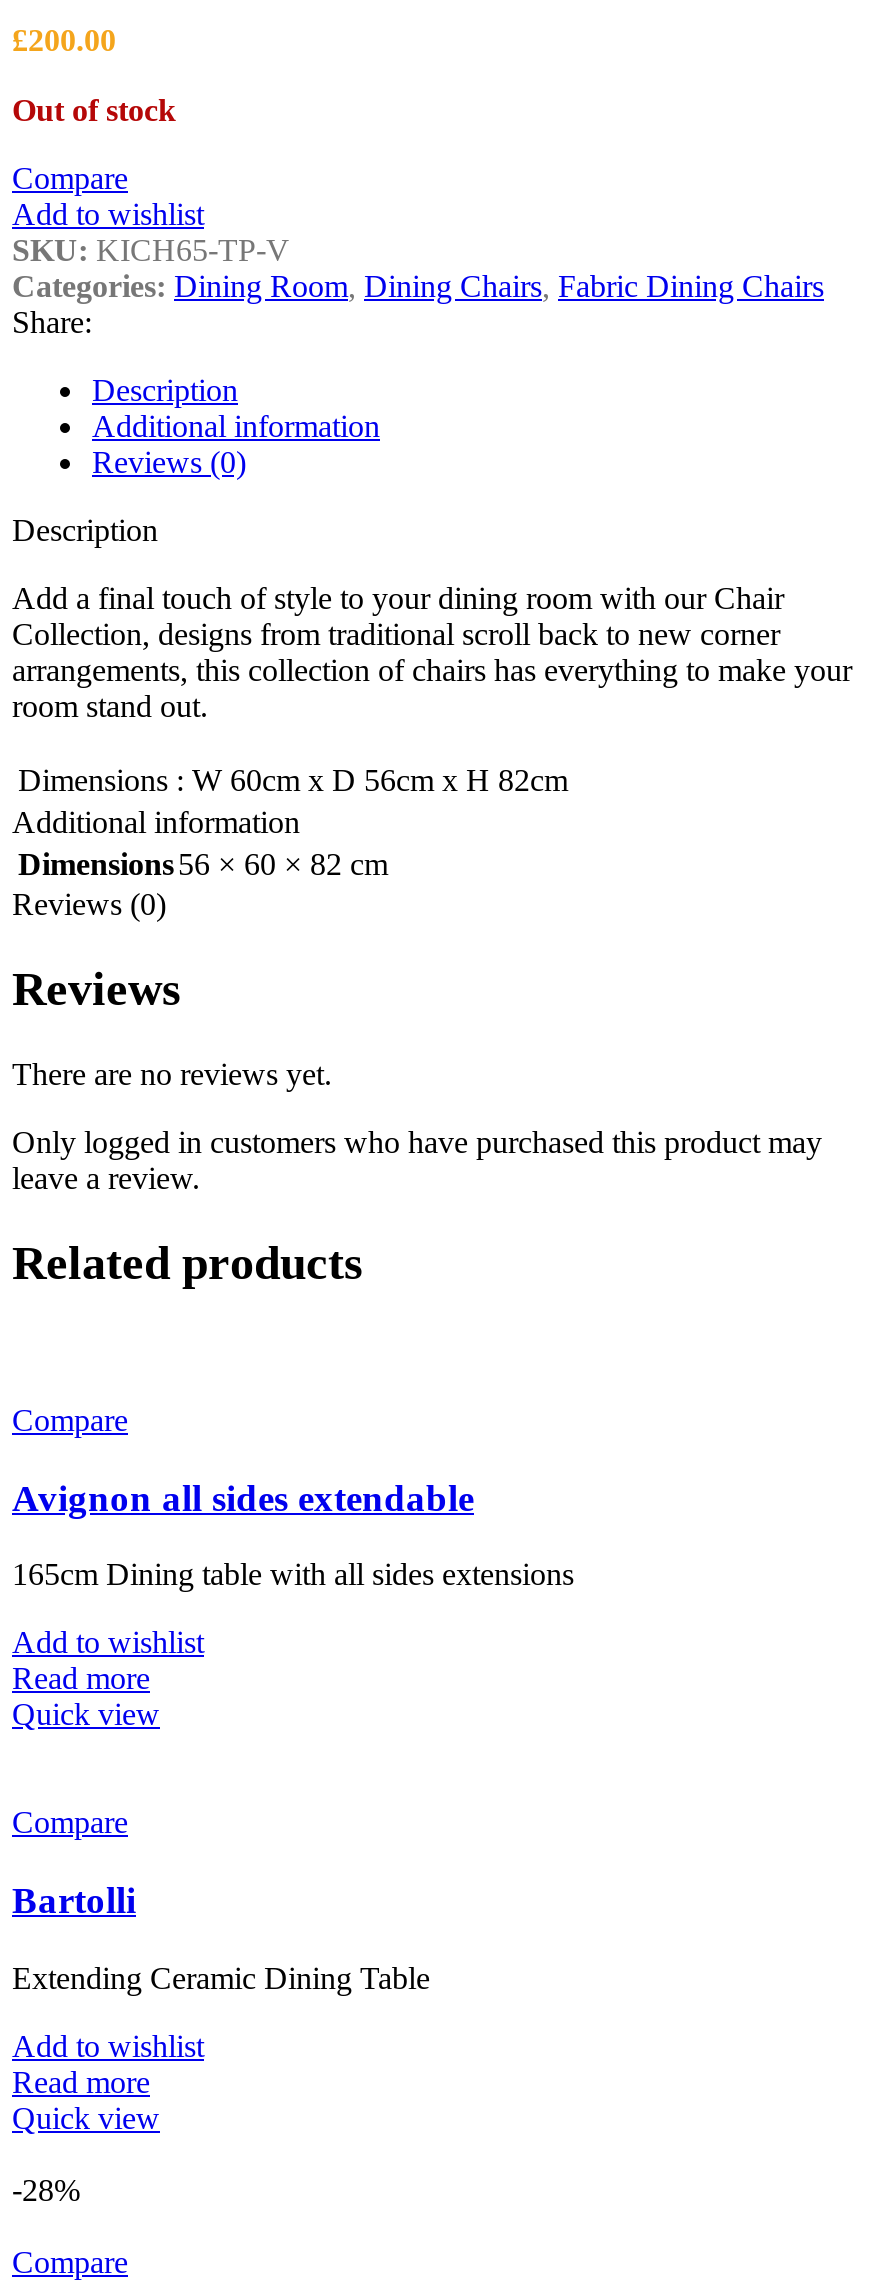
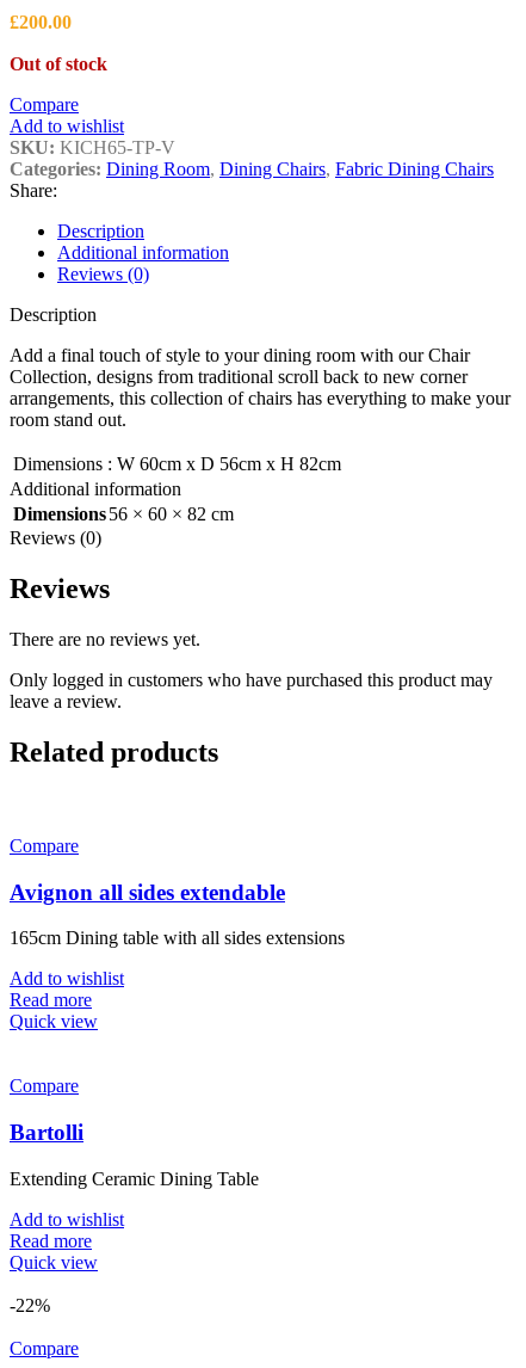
- -28%
+ -22%
